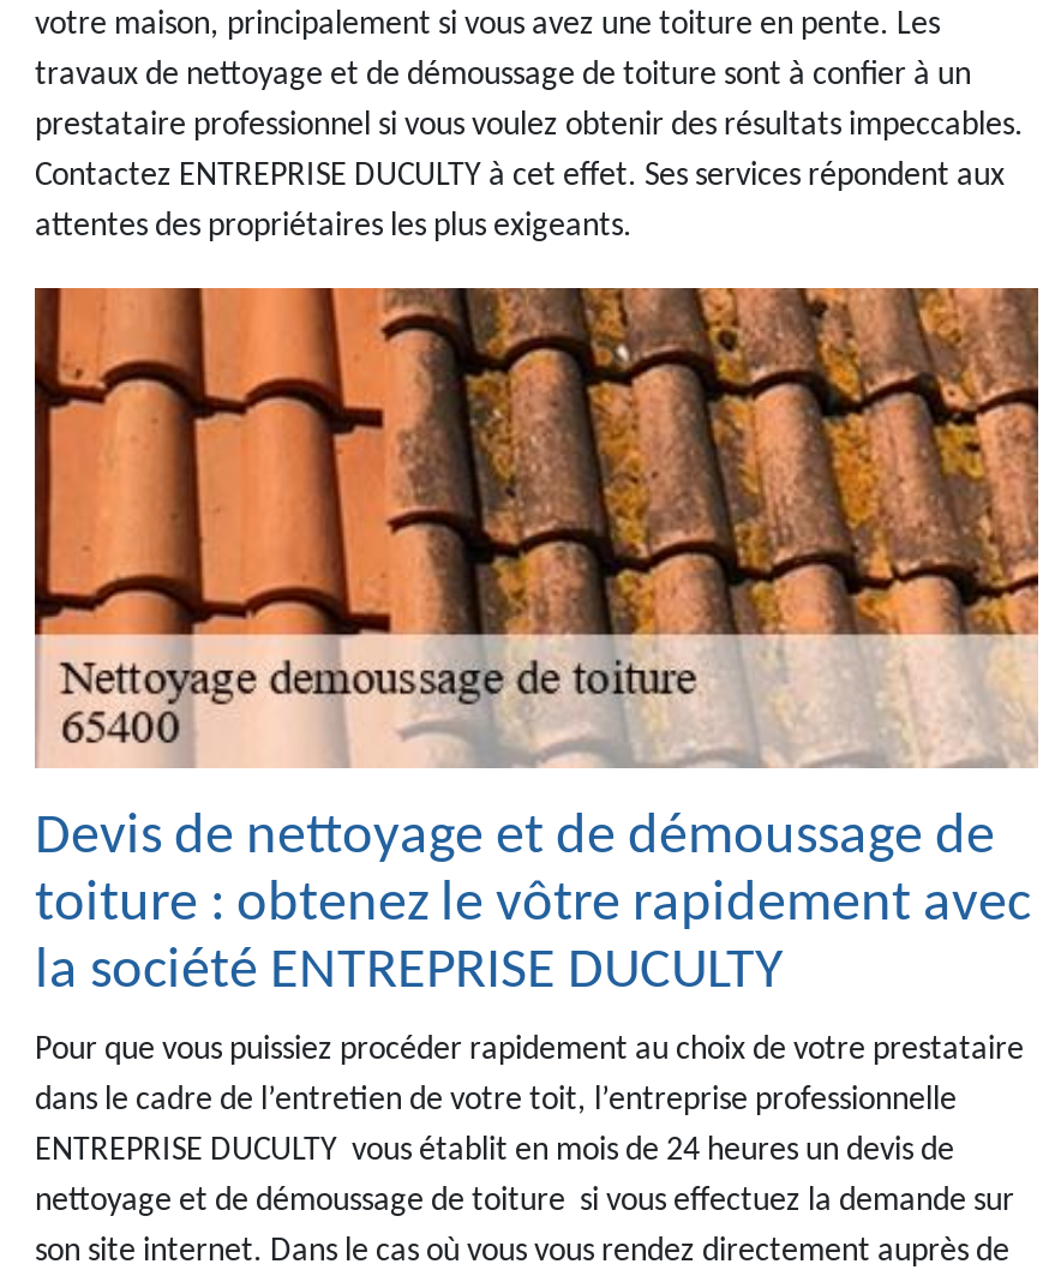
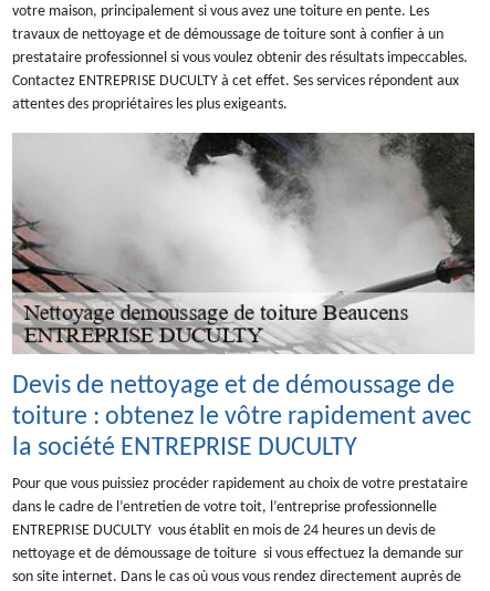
- [image]
+ [image]
